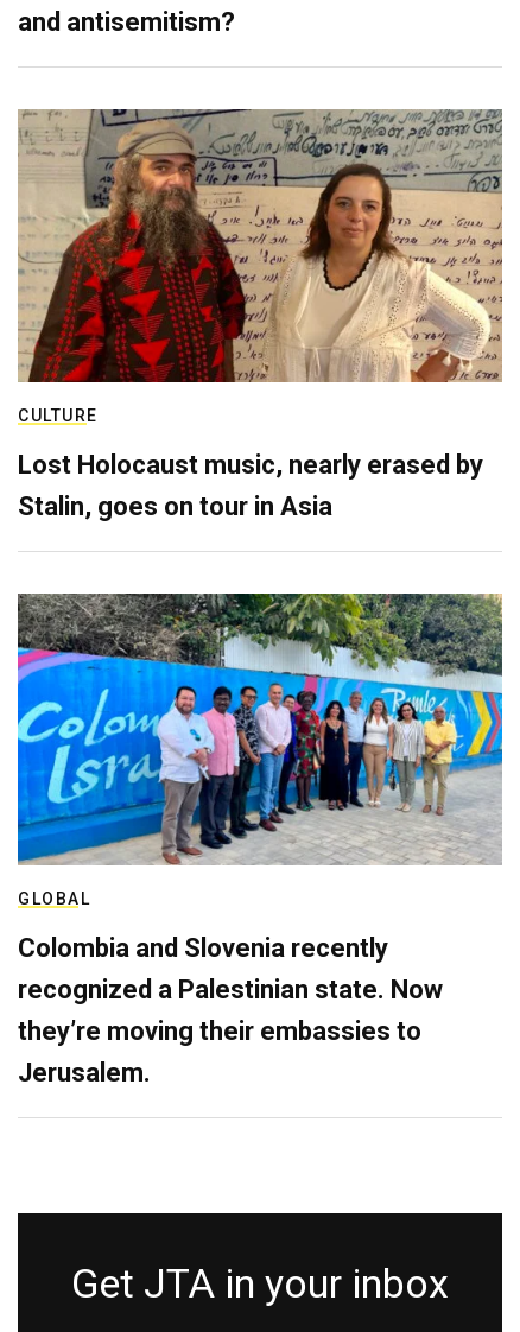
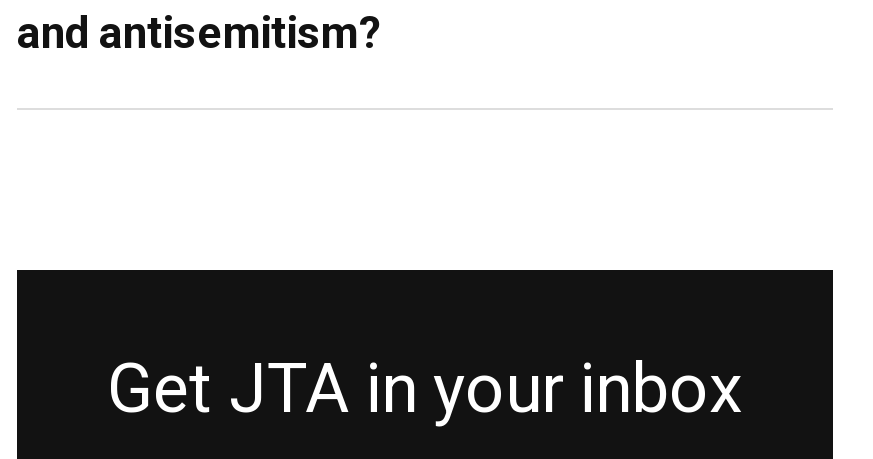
- [image]
- CULTURE
- Lost Holocaust music, nearly erased by
- Stalin, goes on tour in Asia

- [image]
- GLOBAL
- Colombia and Slovenia recently
- recognized a Palestinian state. Now
- they’re moving their embassies to
- Jerusalem.
